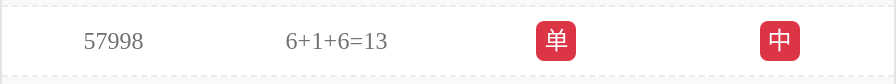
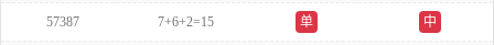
- 57998
+ 57387

- 6+1+6=13
+ 7+6+2=15
